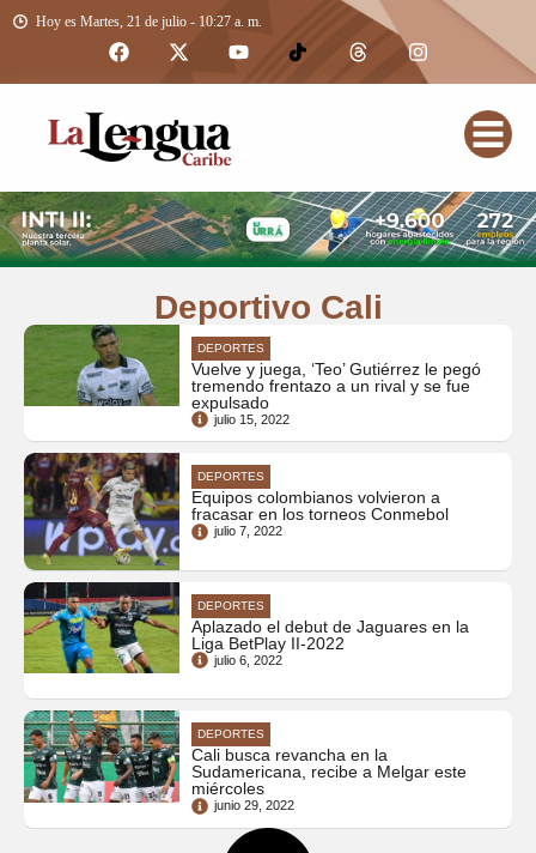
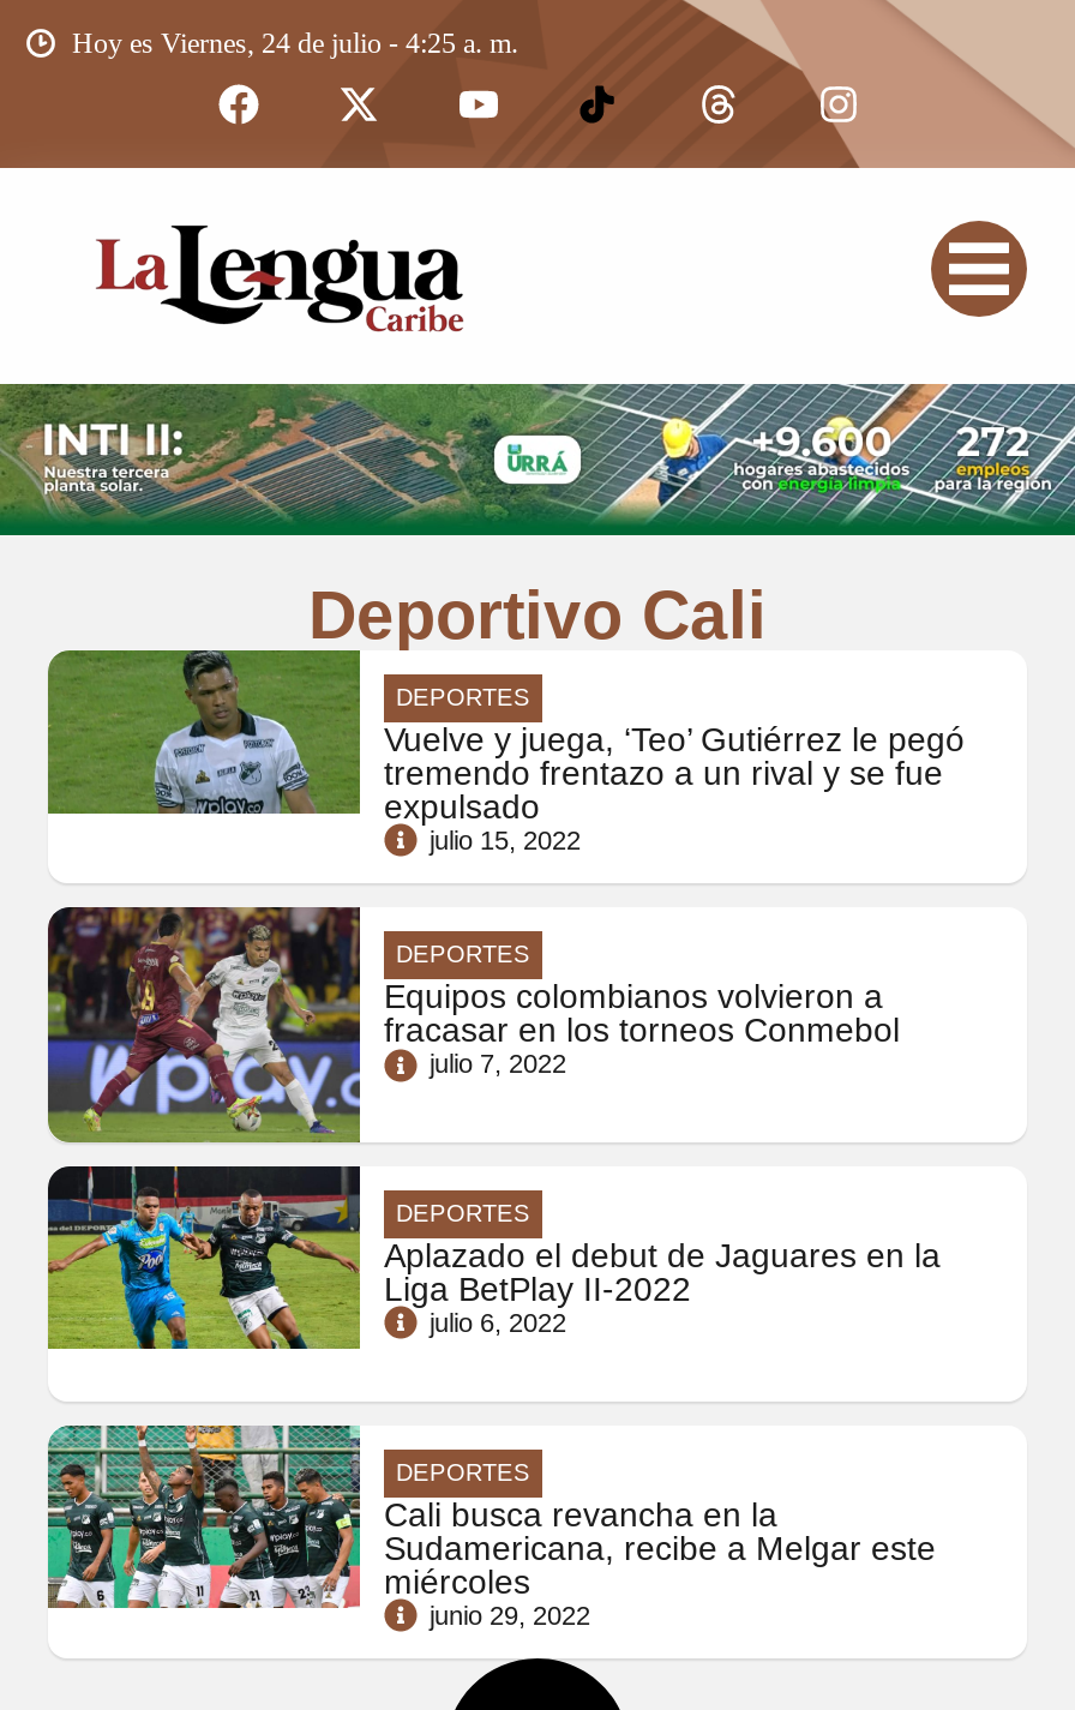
- Hoy es Martes, 21 de julio - 10:27 a. m.
+ Hoy es Viernes, 24 de julio - 4:25 a. m.
